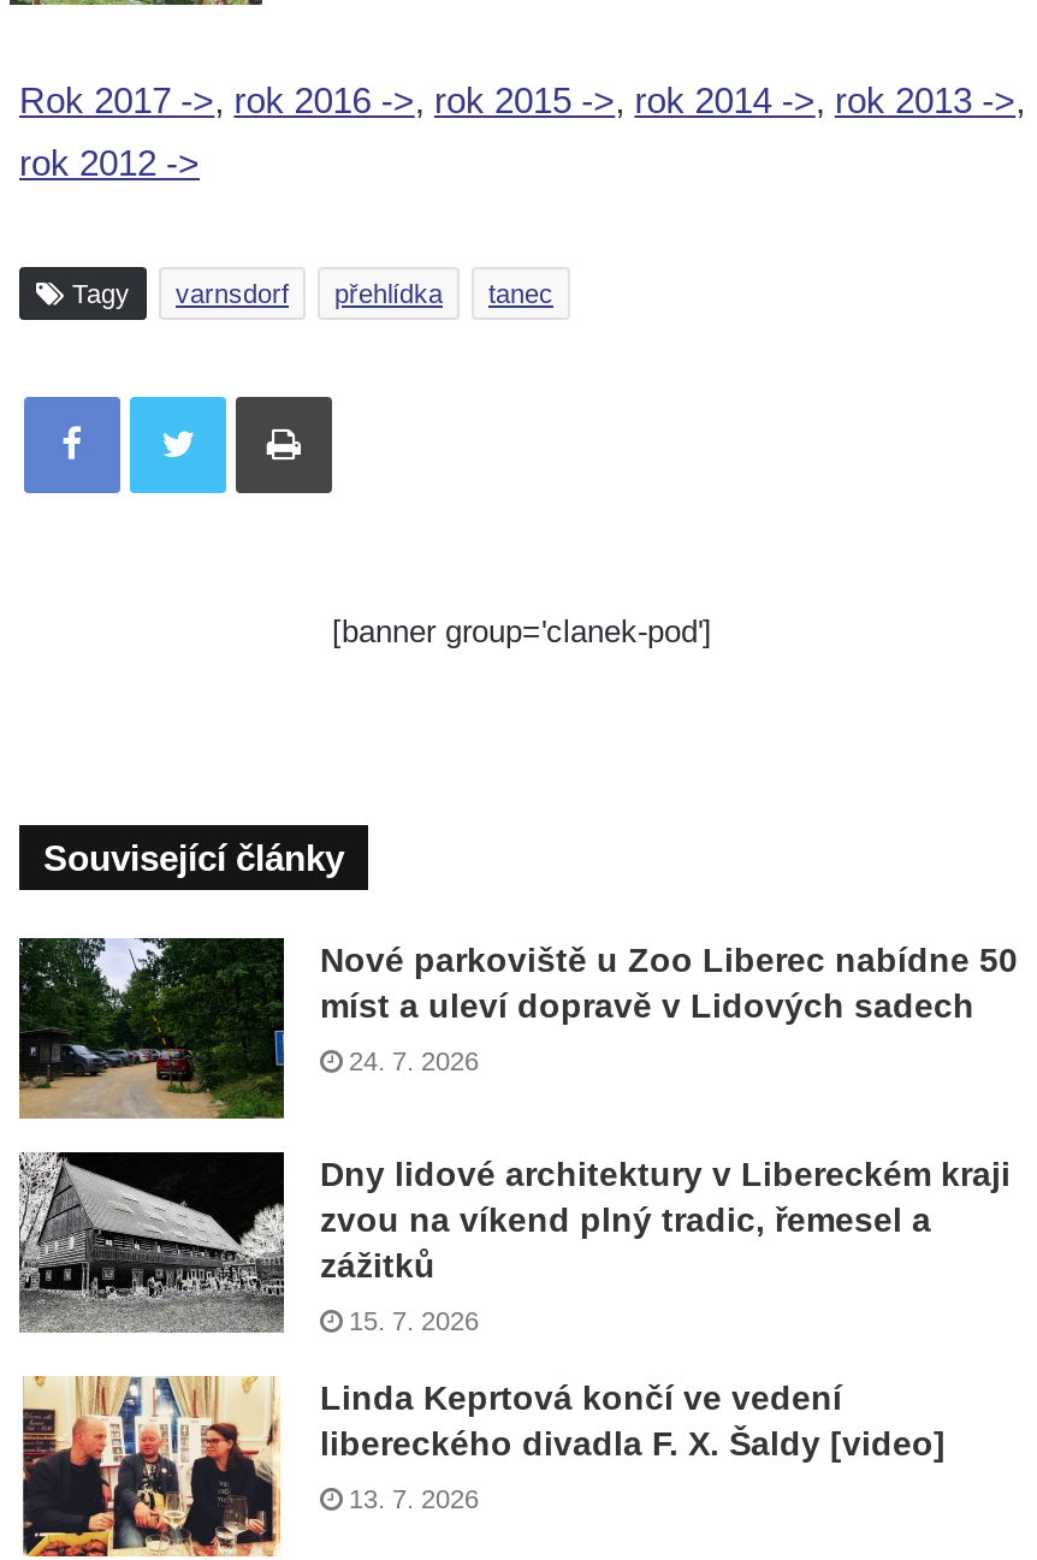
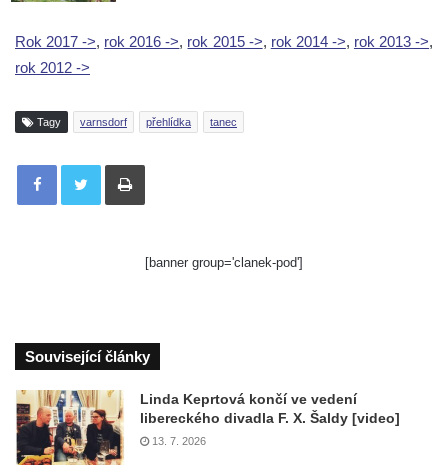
- [image]
- Nové parkoviště u Zoo Liberec nabídne 50
- míst a uleví dopravě v Lidových sadech
- 24. 7. 2026
- Dny lidové architektury v Libereckém kraji
- zvou na víkend plný tradic, řemesel a
- zážitků
- 15. 7. 2026

- [image]
